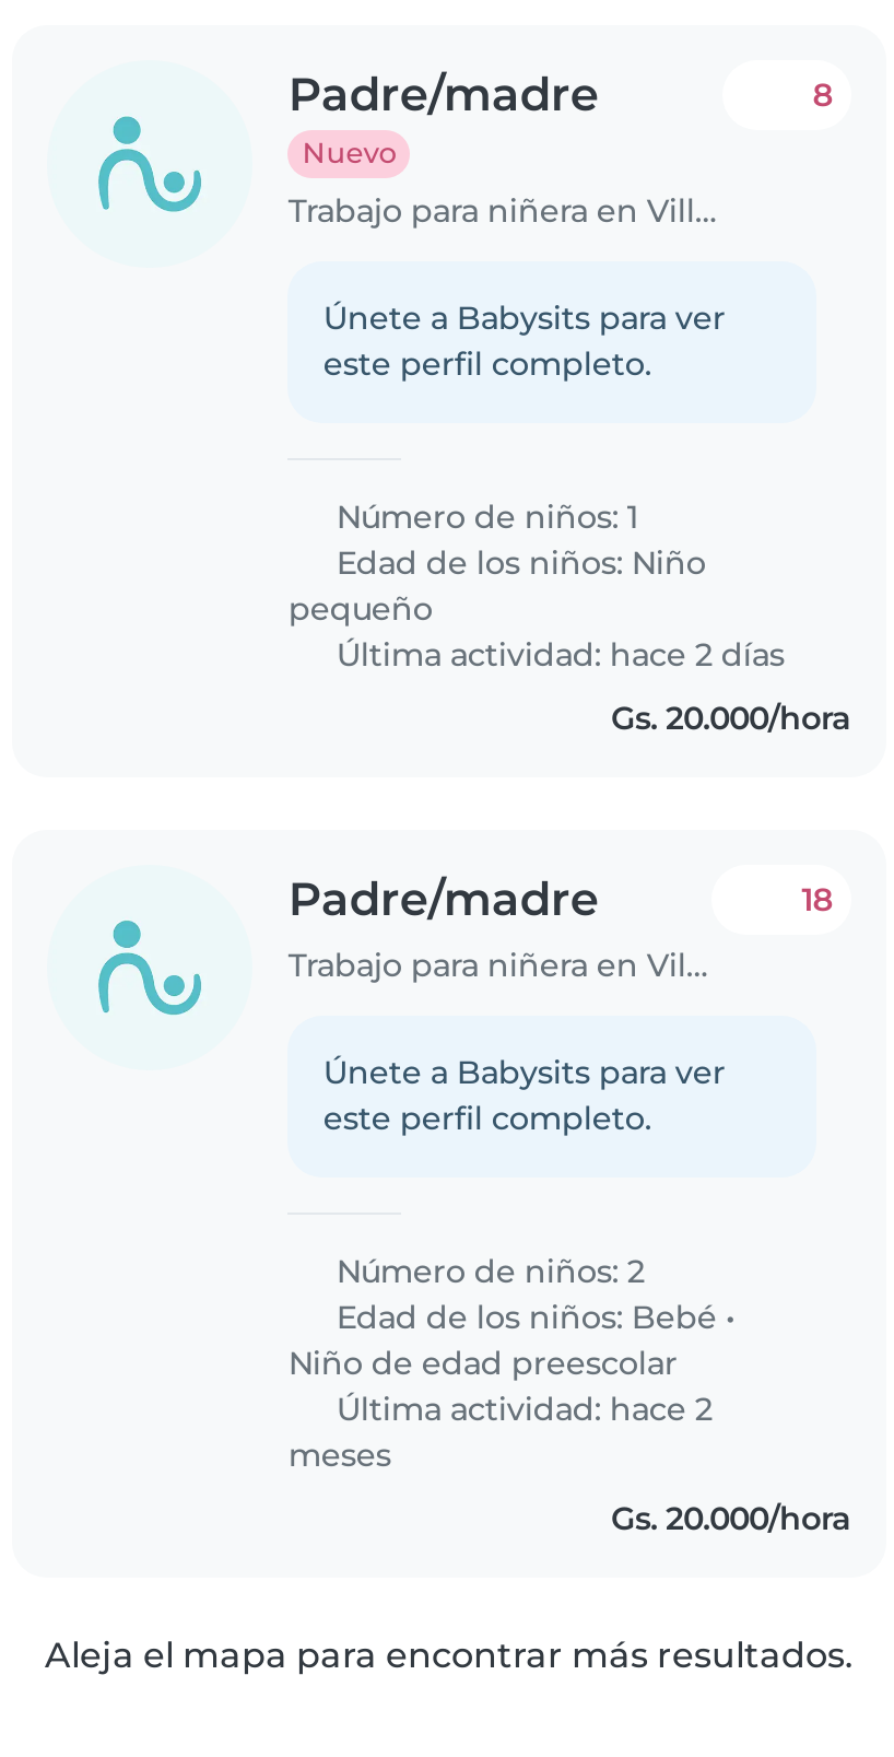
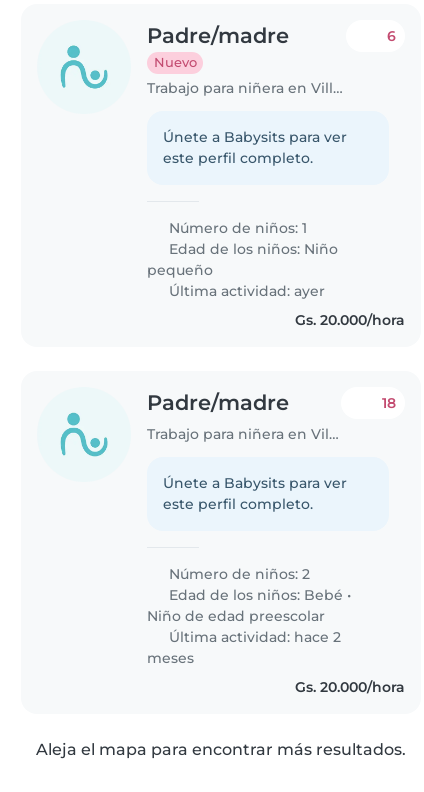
- 8
+ 6

- Última actividad: hace 2 días
+ Última actividad: ayer
